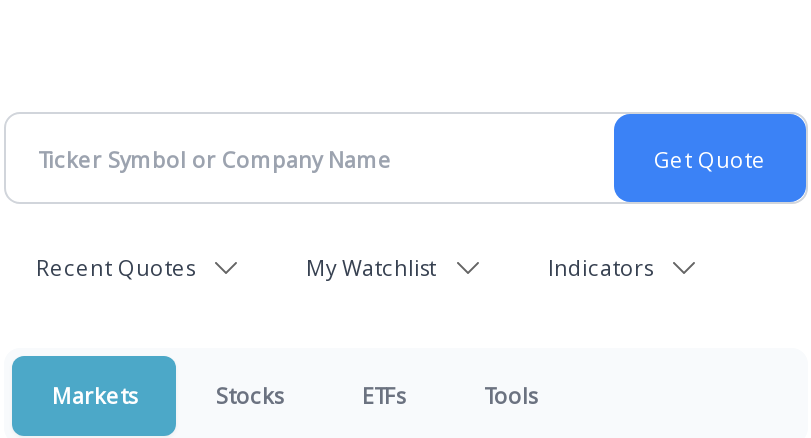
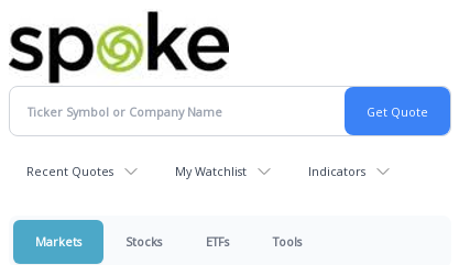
+ [image]
